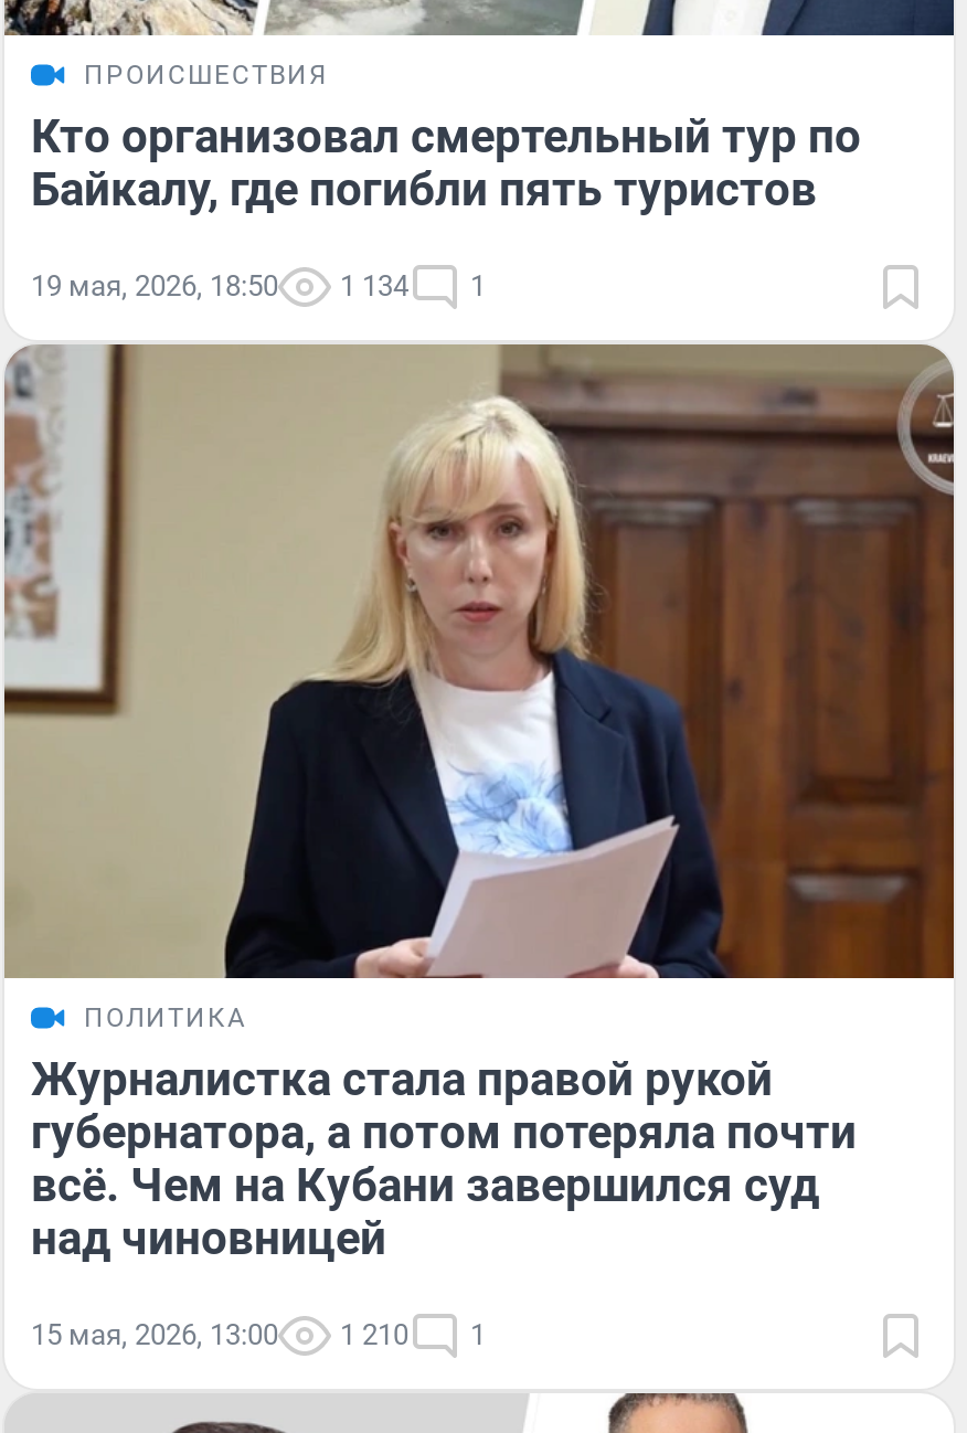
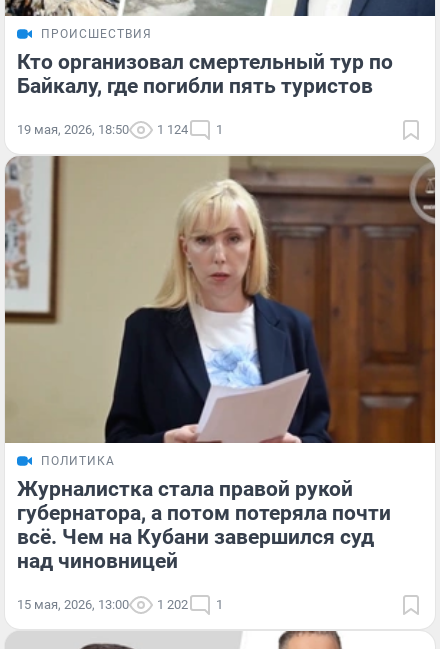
- 19 мая, 2026, 18:50 1 134 1
+ 19 мая, 2026, 18:50 1 124 1

- 15 мая, 2026, 13:00 1 210 1
+ 15 мая, 2026, 13:00 1 202 1
